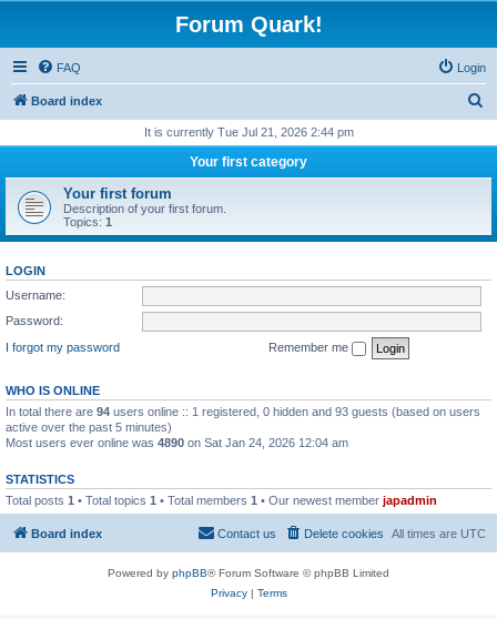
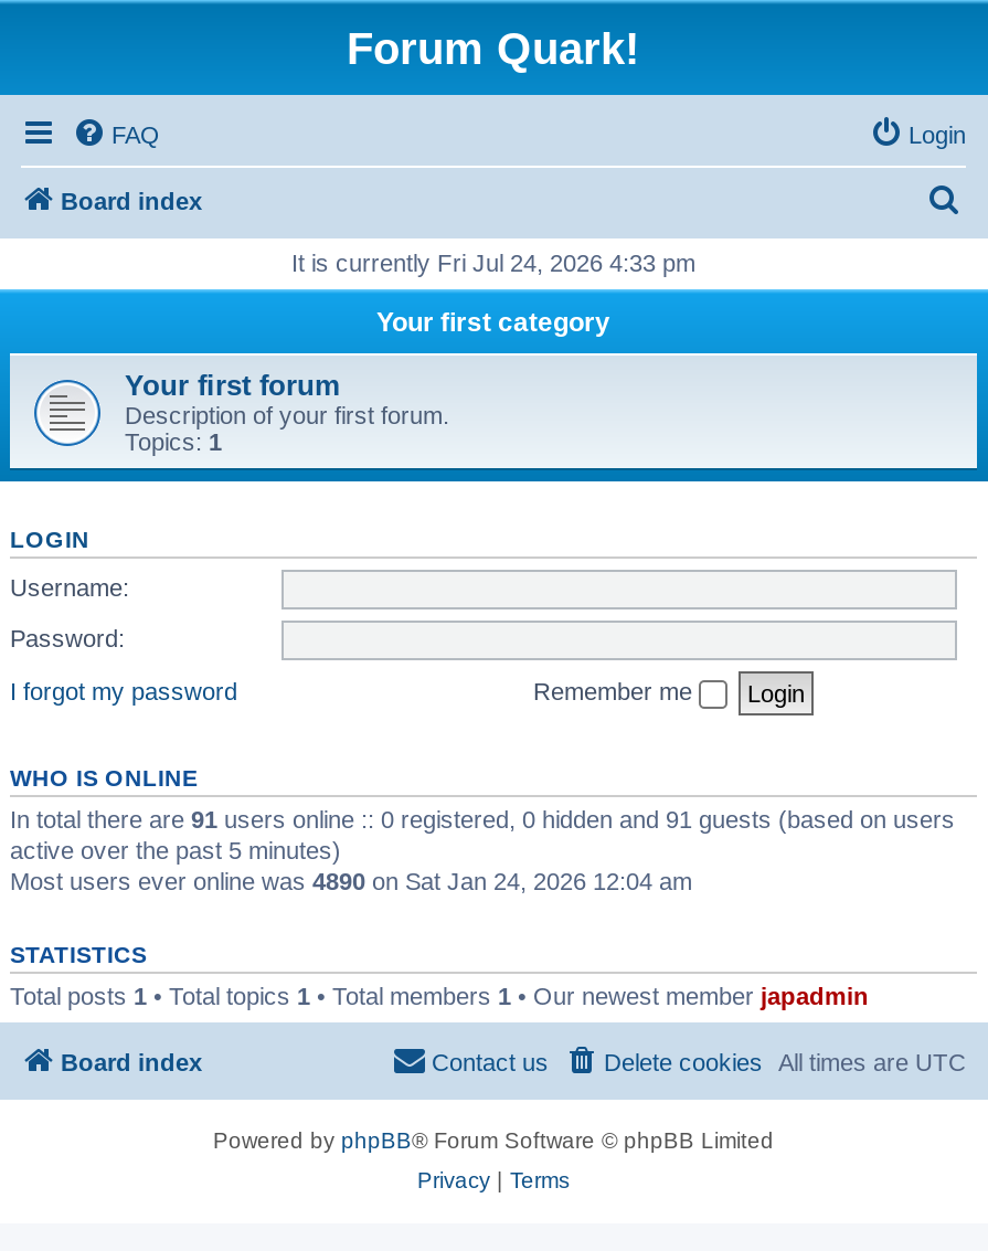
- It is currently Tue Jul 21, 2026 2:44 pm
+ It is currently Fri Jul 24, 2026 4:33 pm

- In total there are 94 users online :: 1 registered, 0 hidden and 93 guests (based on users
+ In total there are 91 users online :: 0 registered, 0 hidden and 91 guests (based on users
